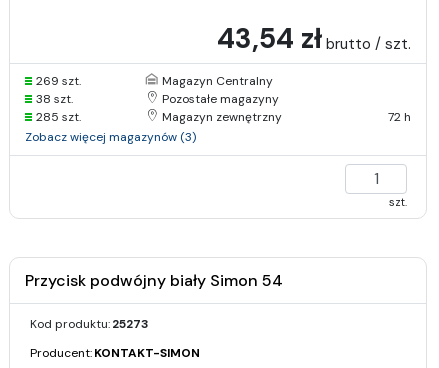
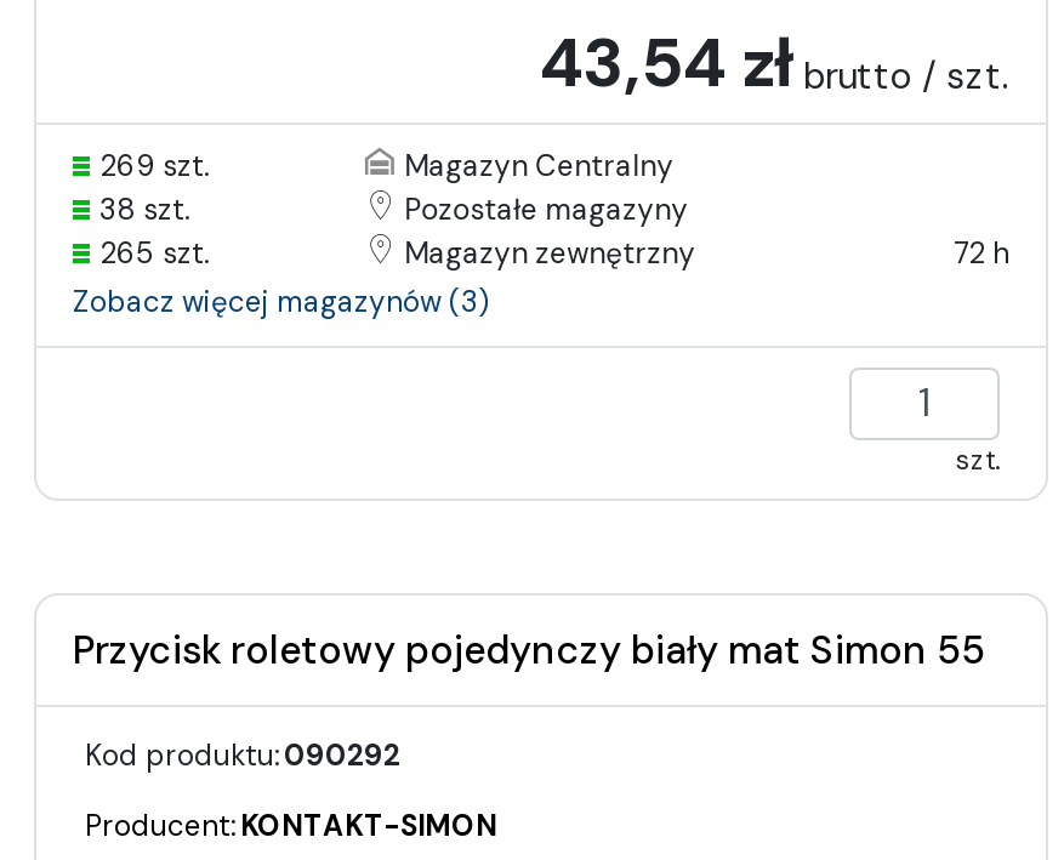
- 285 szt.
+ 265 szt.

- Przycisk podwójny biały Simon 54
+ Przycisk roletowy pojedynczy biały mat Simon 55

- Kod produktu: 25273
+ Kod produktu: 090292
